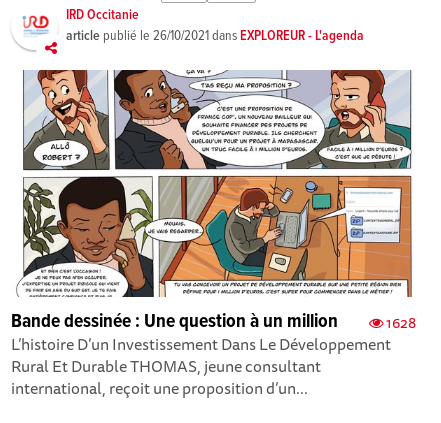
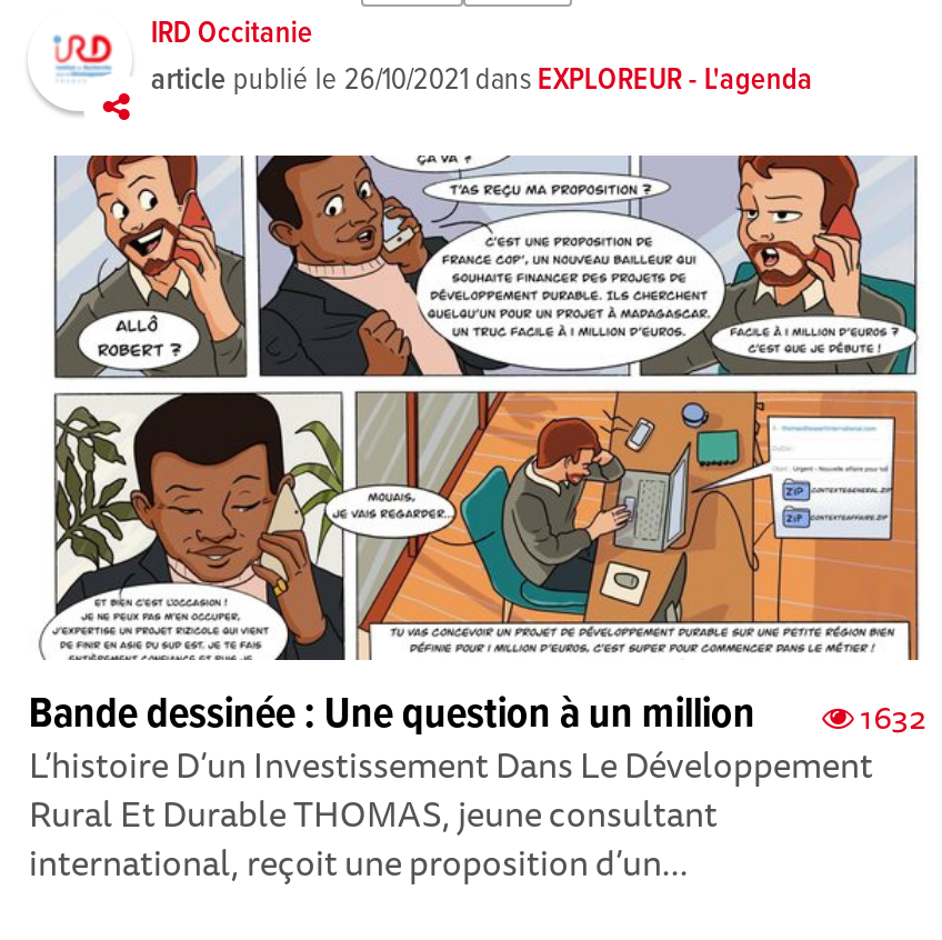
- Bande dessinée : Une question à un million 1628
+ Bande dessinée : Une question à un million 1632
